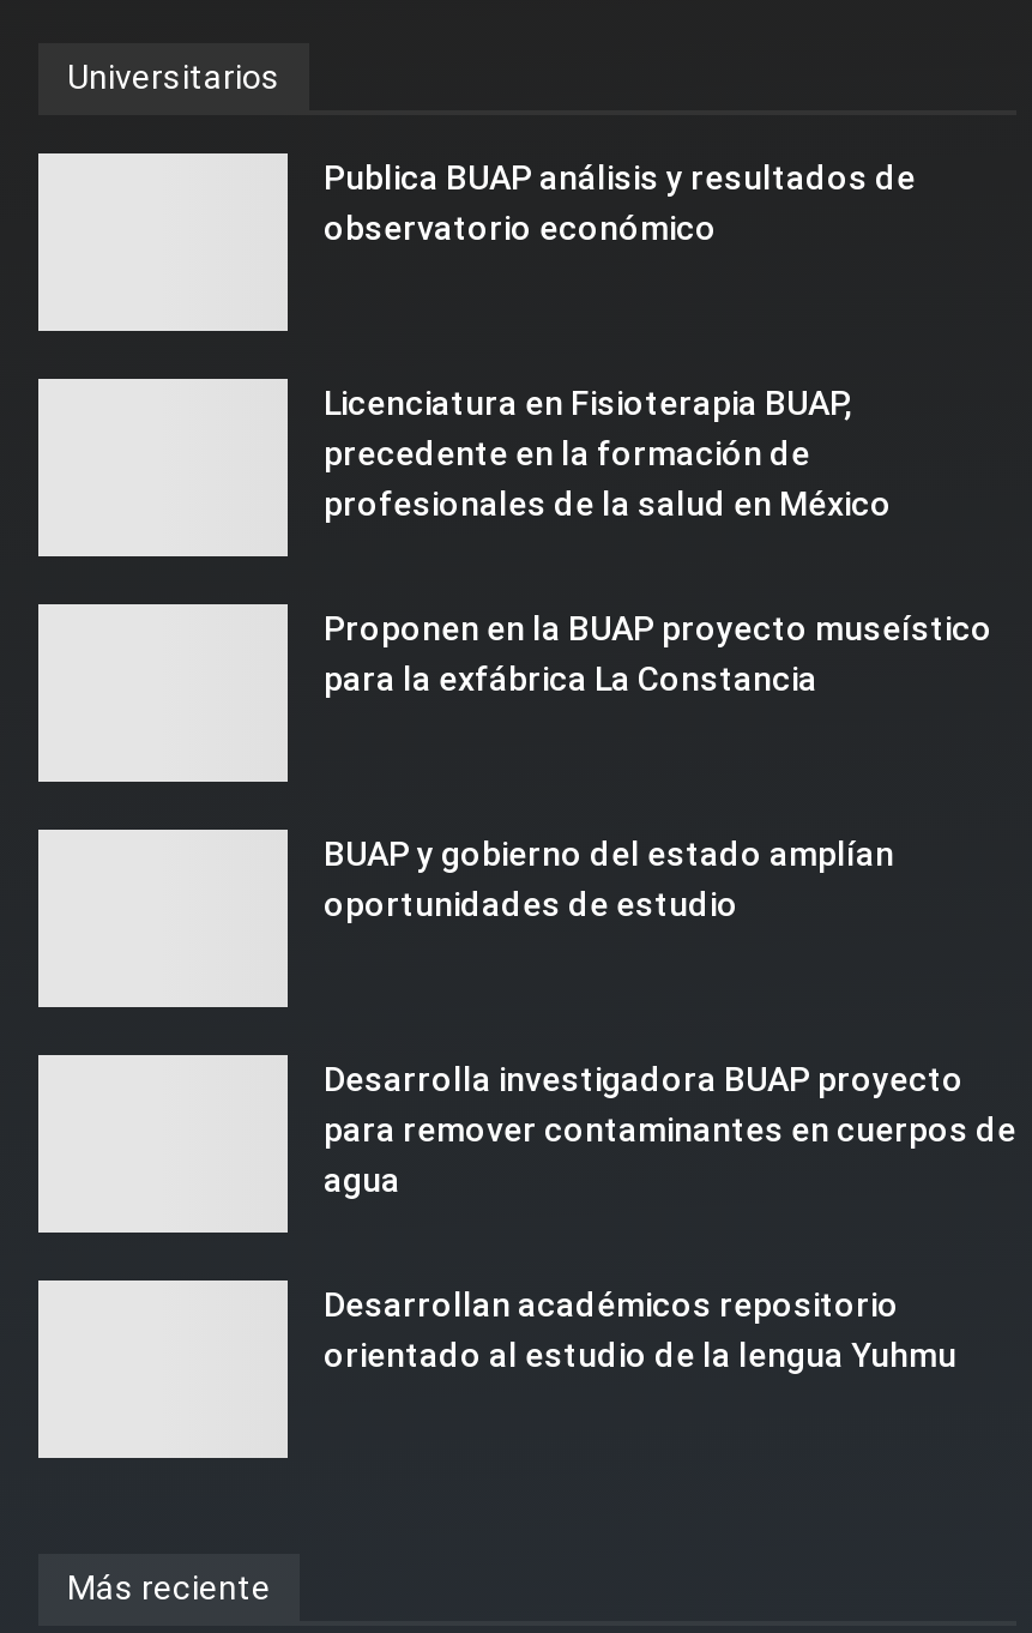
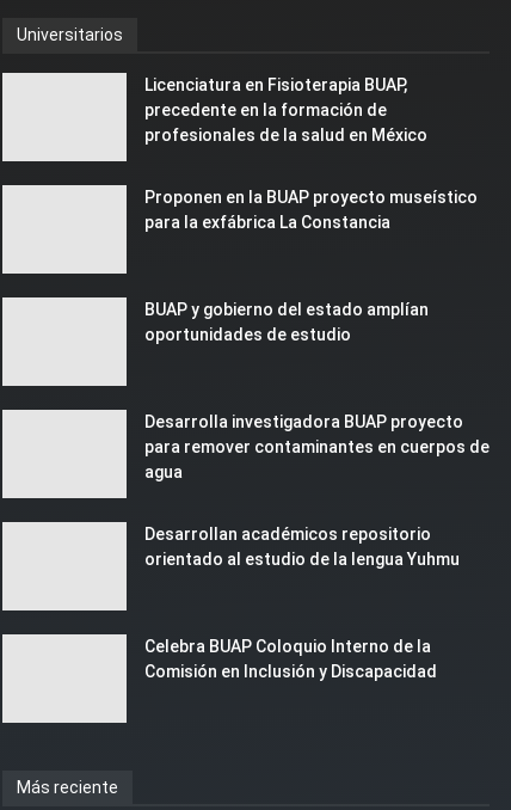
- Publica BUAP análisis y resultados de
- observatorio económico

moved up: Licenciatura en Fisioterapia BUAP, | precedente en la formación de | profesionales de la salud en México | ... | Desarrollan académicos repositorio | orientado al estudio de la lengua Yuhmu

+ Celebra BUAP Coloquio Interno de la
+ Comisión en Inclusión y Discapacidad
